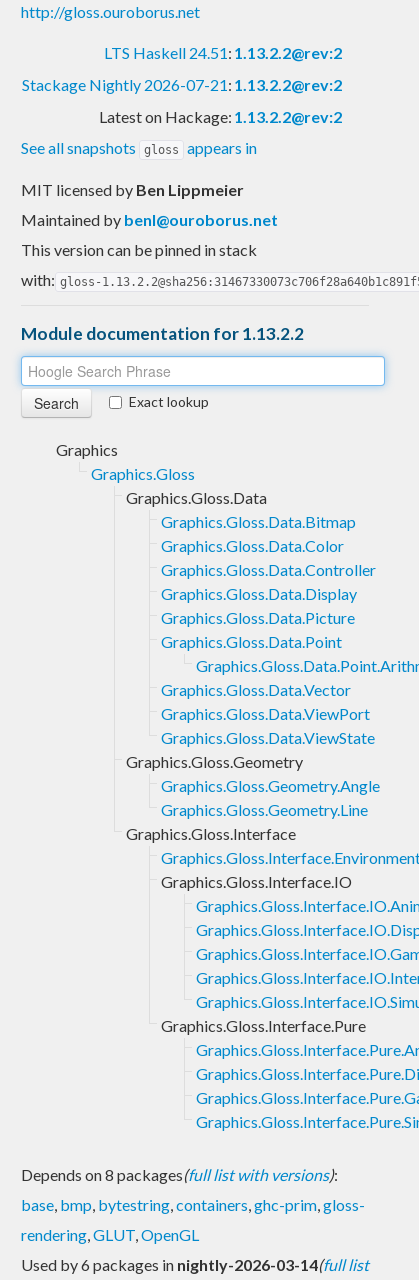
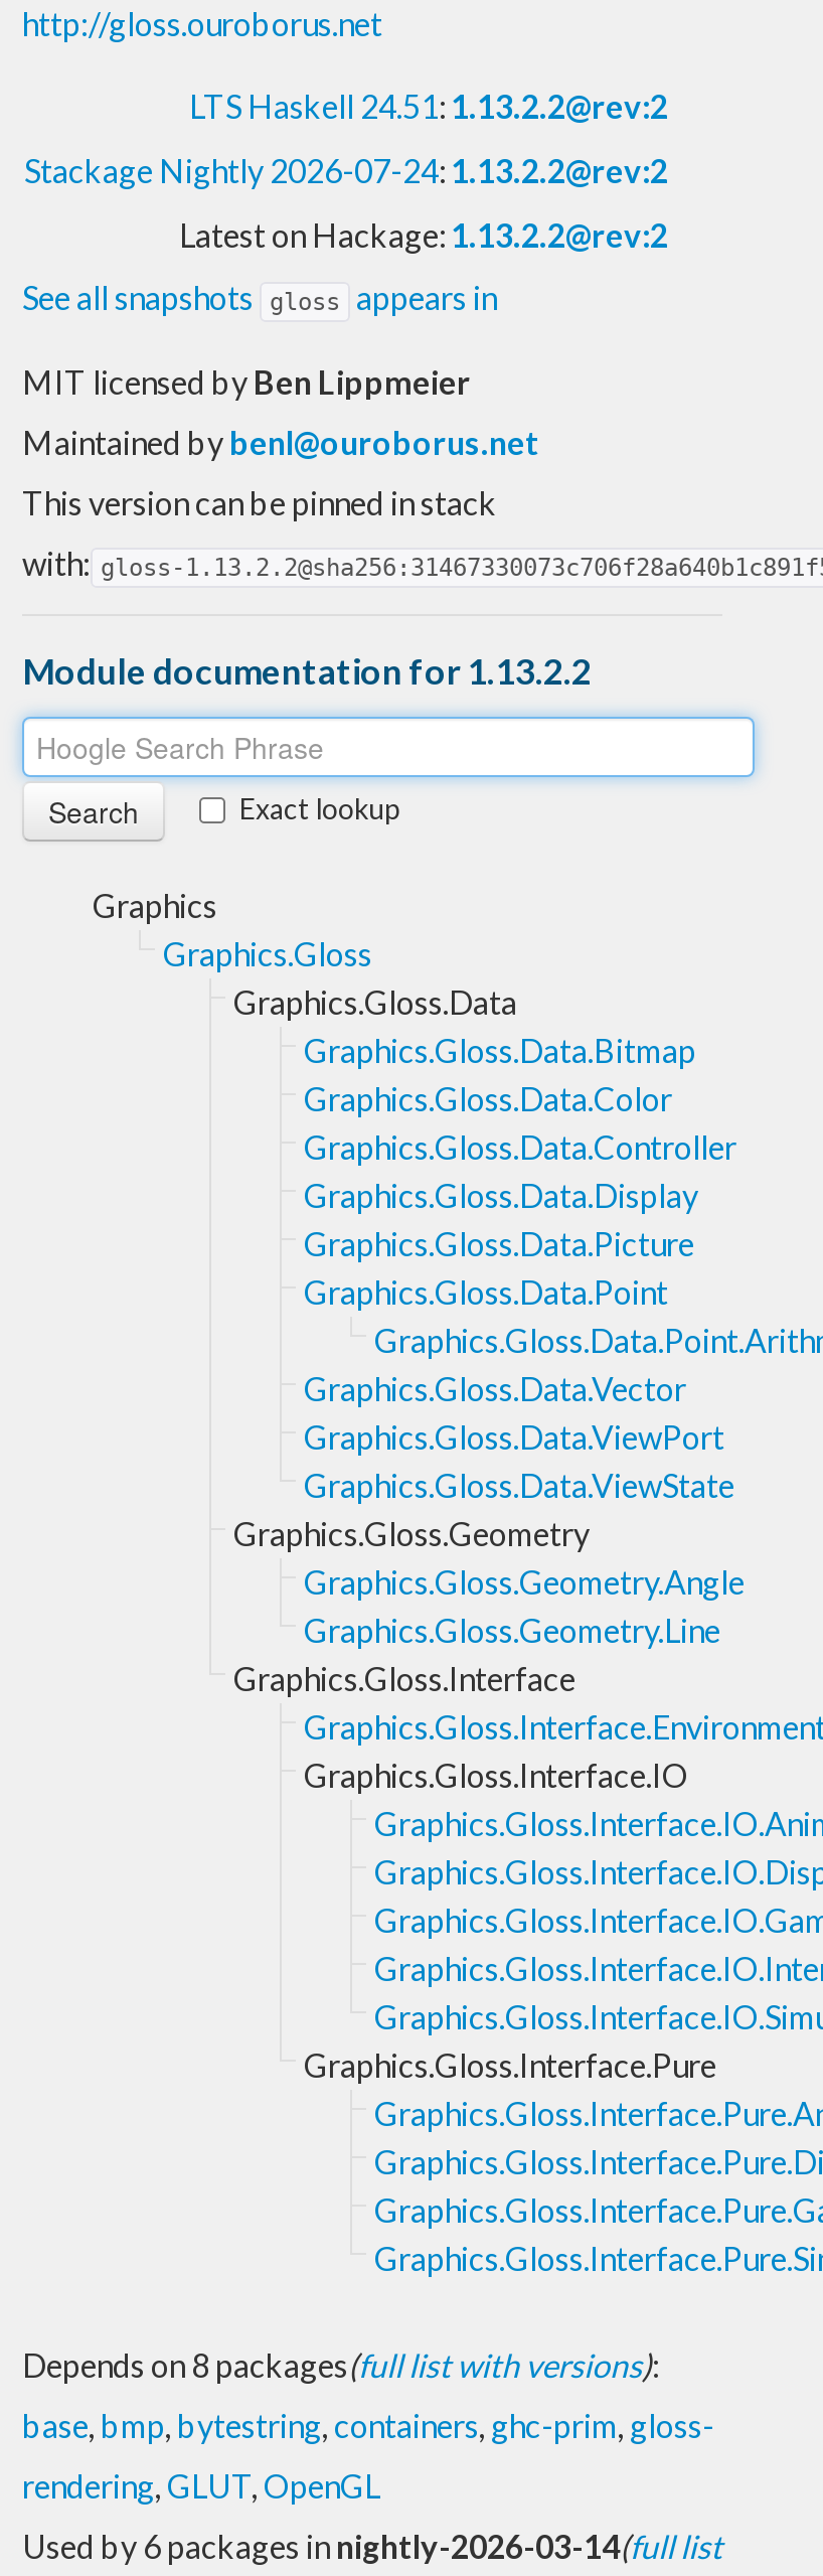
- Stackage Nightly 2026-07-21: 1.13.2.2@rev:2
+ Stackage Nightly 2026-07-24: 1.13.2.2@rev:2
